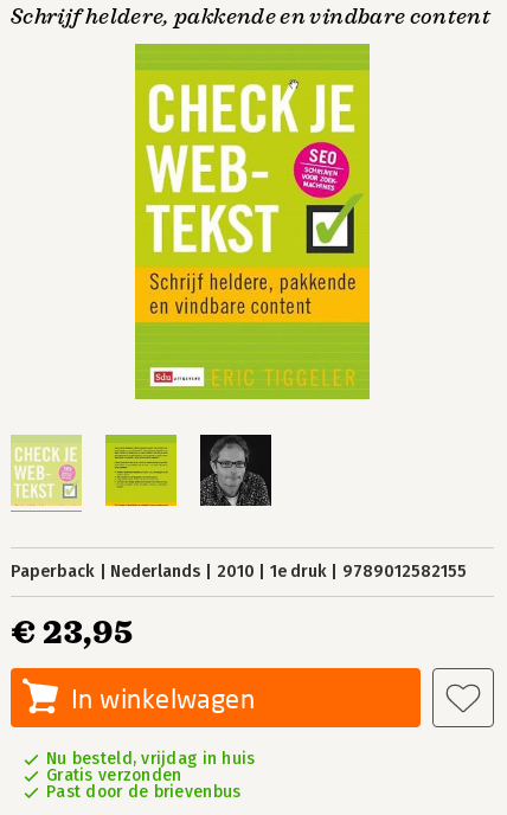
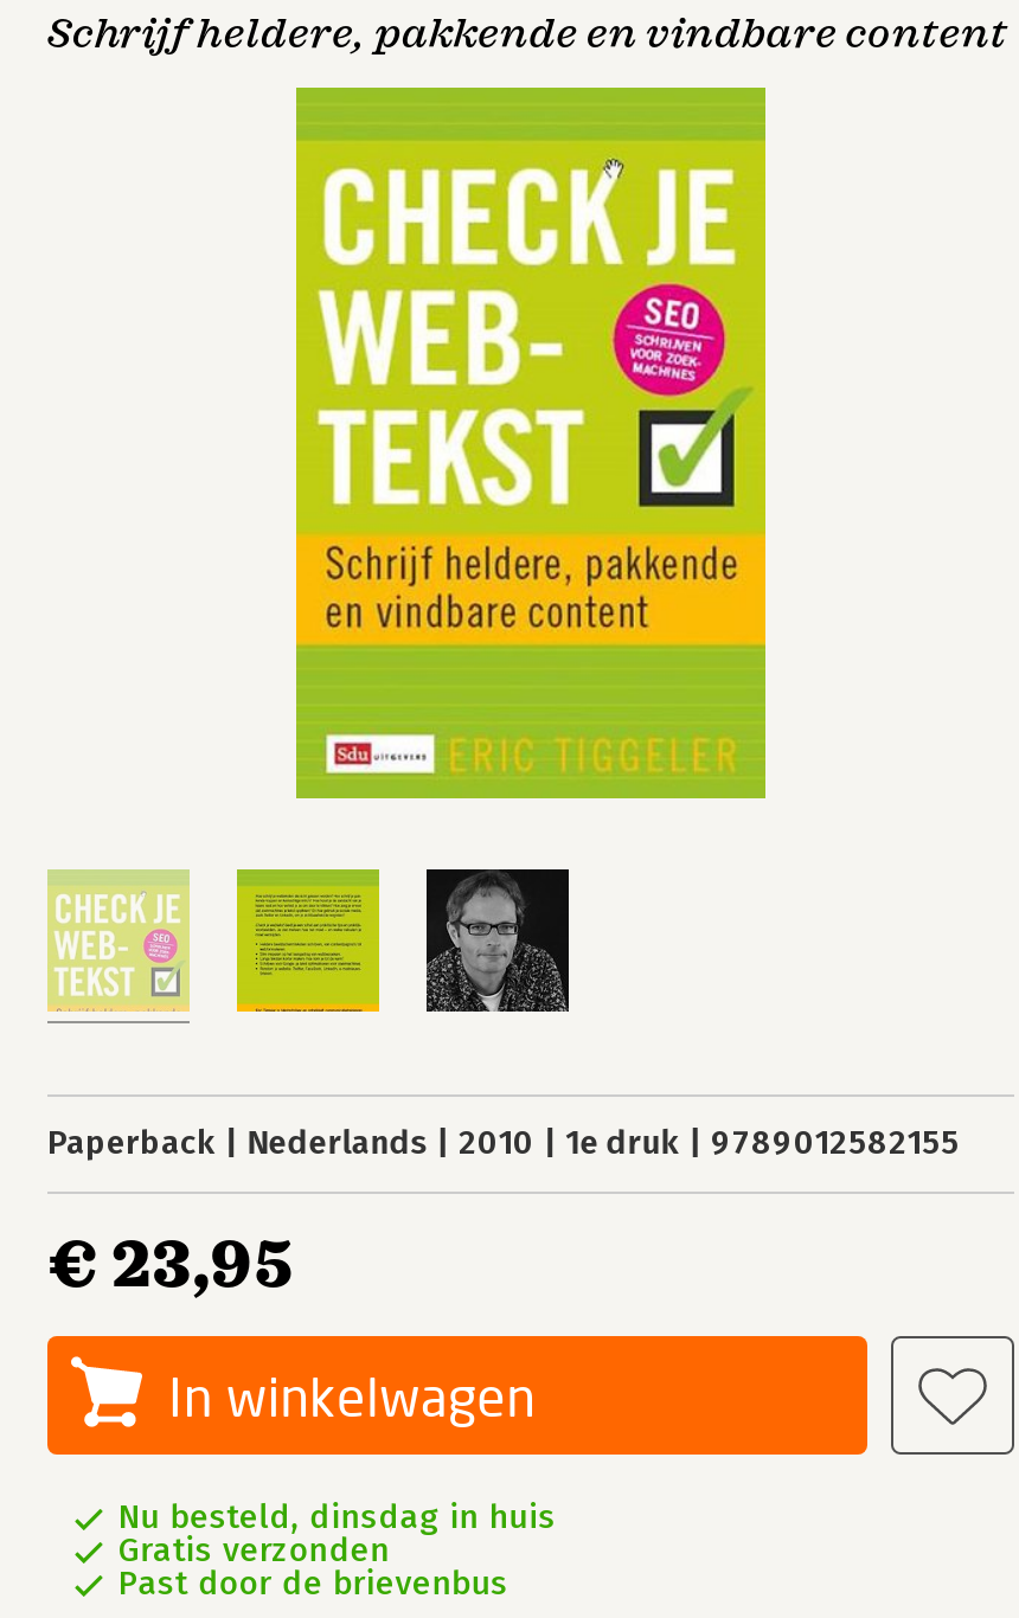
- Nu besteld, vrijdag in huis
+ Nu besteld, dinsdag in huis
